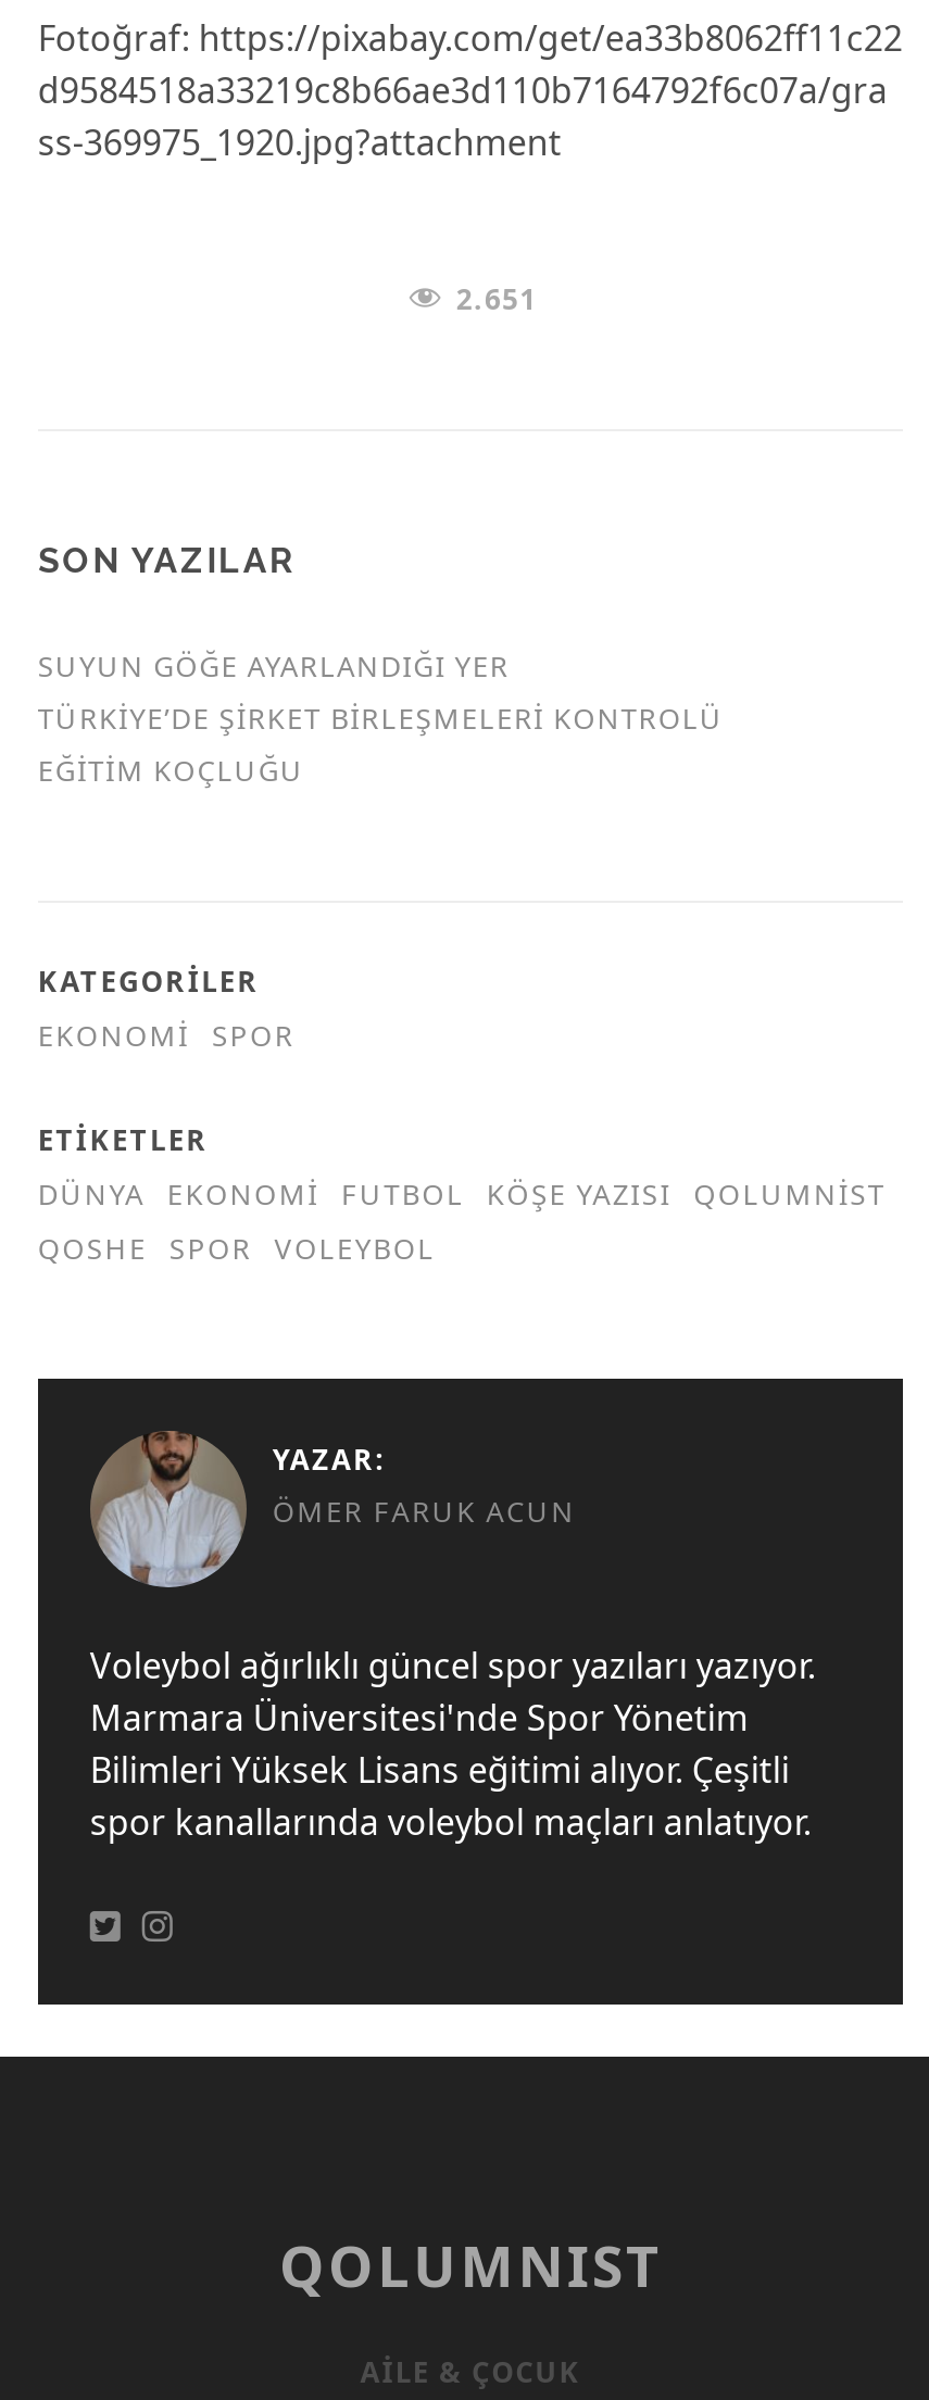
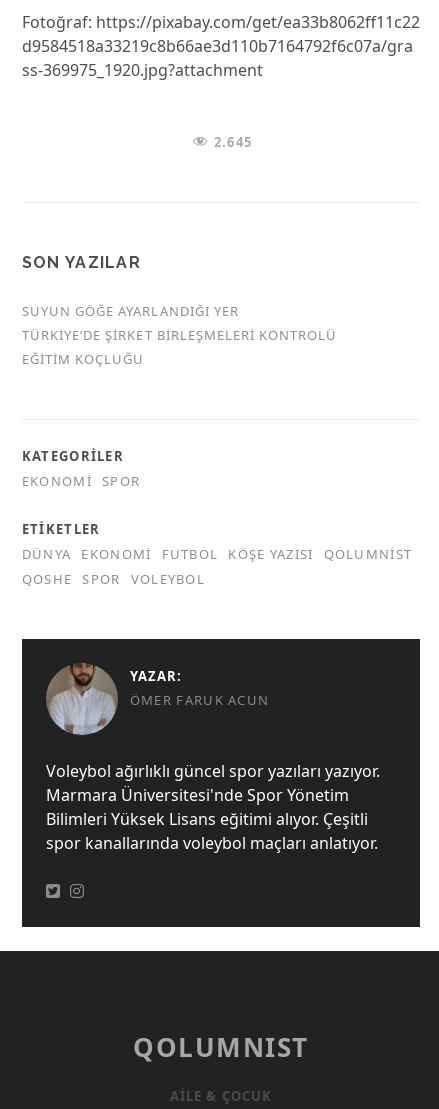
- 2.651
+ 2.645
